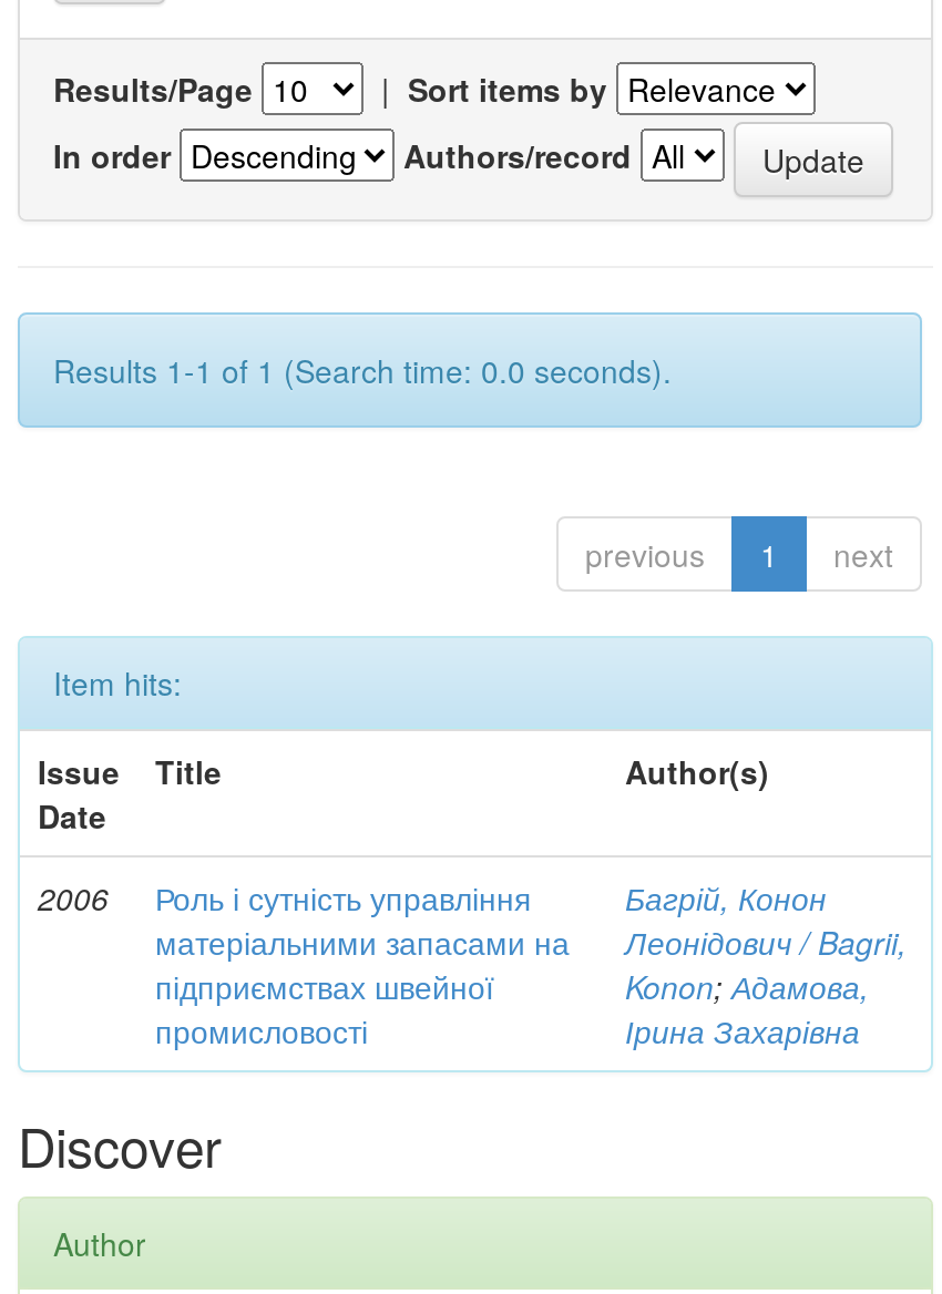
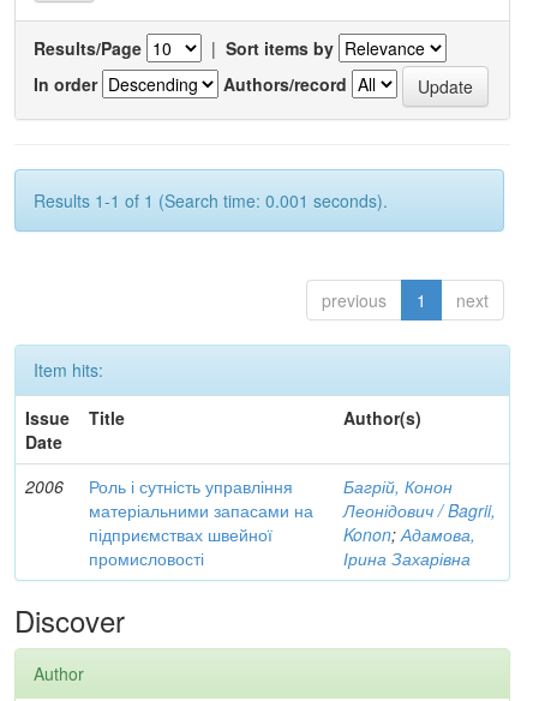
- Results 1-1 of 1 (Search time: 0.0 seconds).
+ Results 1-1 of 1 (Search time: 0.001 seconds).
